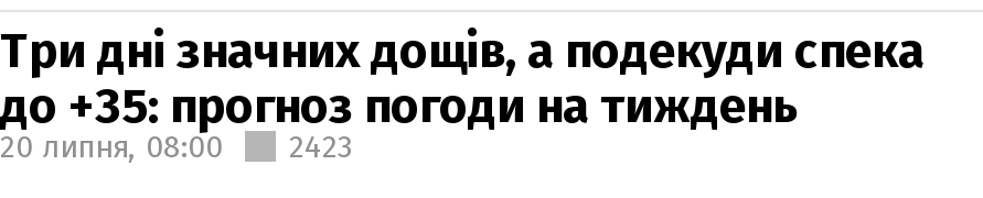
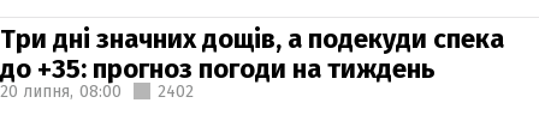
- 20 липня, 08:00 2423
+ 20 липня, 08:00 2402
